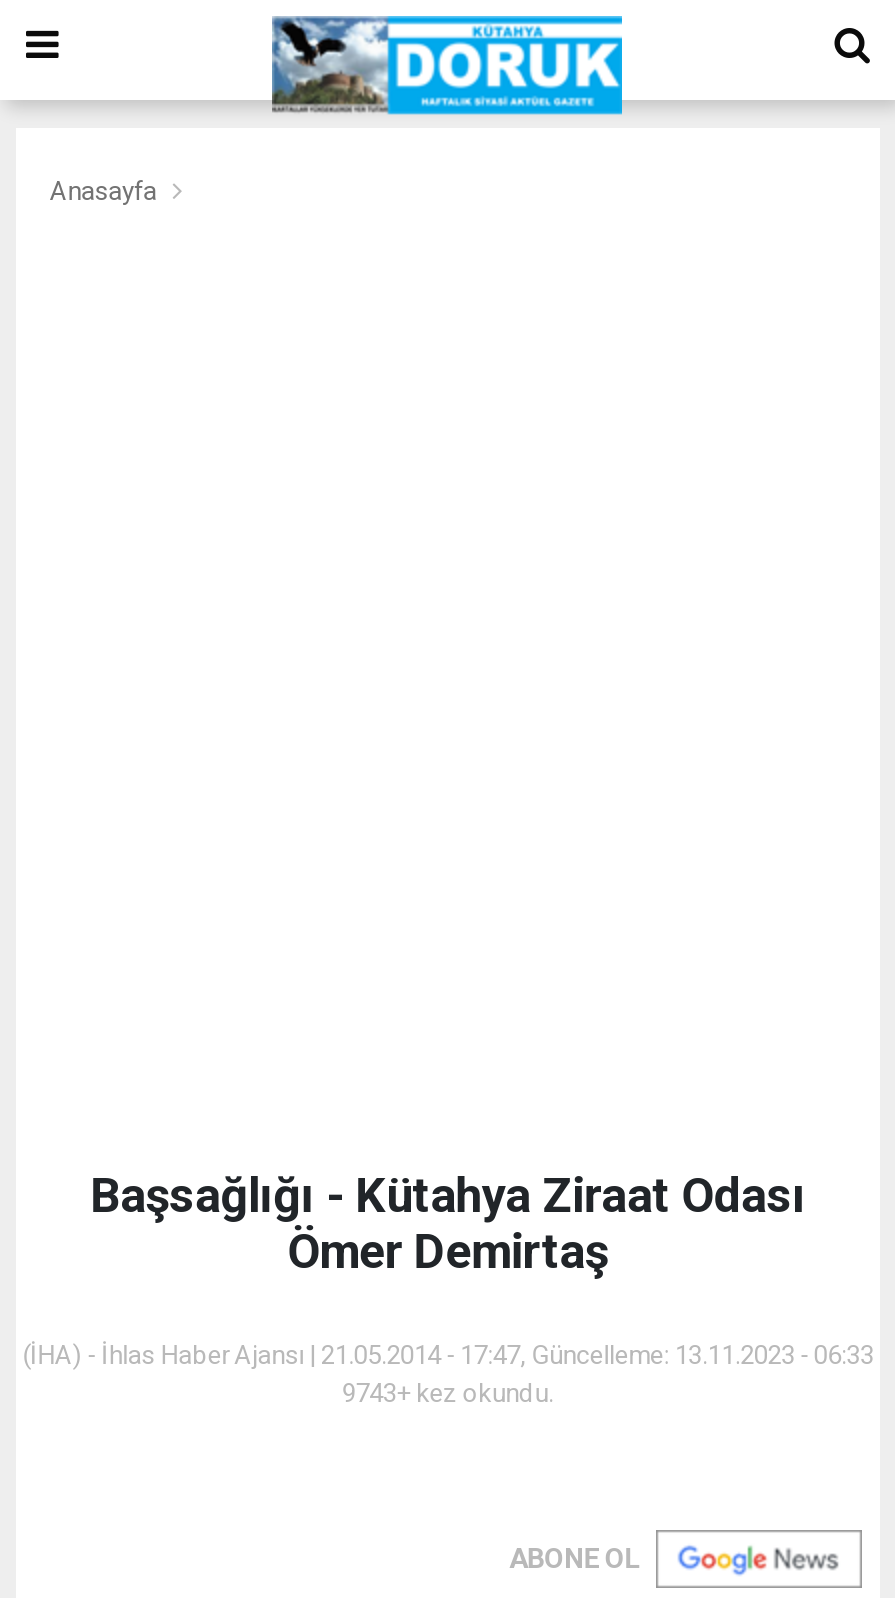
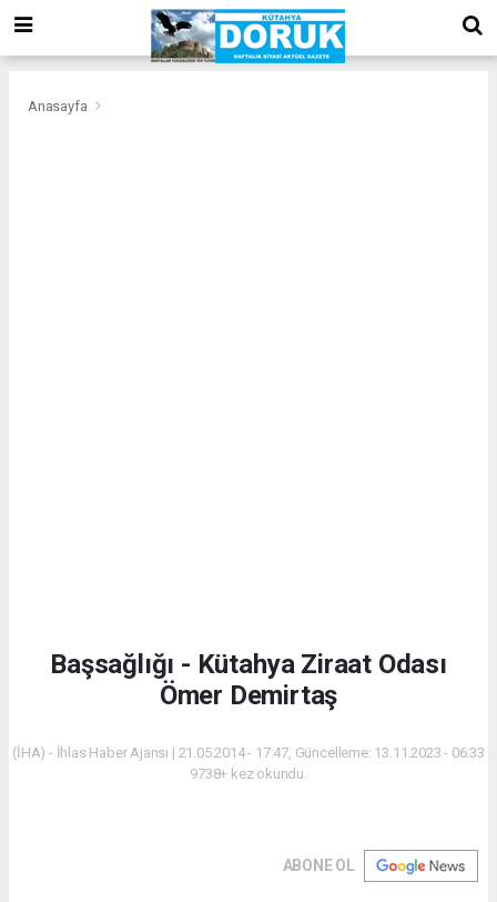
- 9743+ kez okundu.
+ 9738+ kez okundu.
